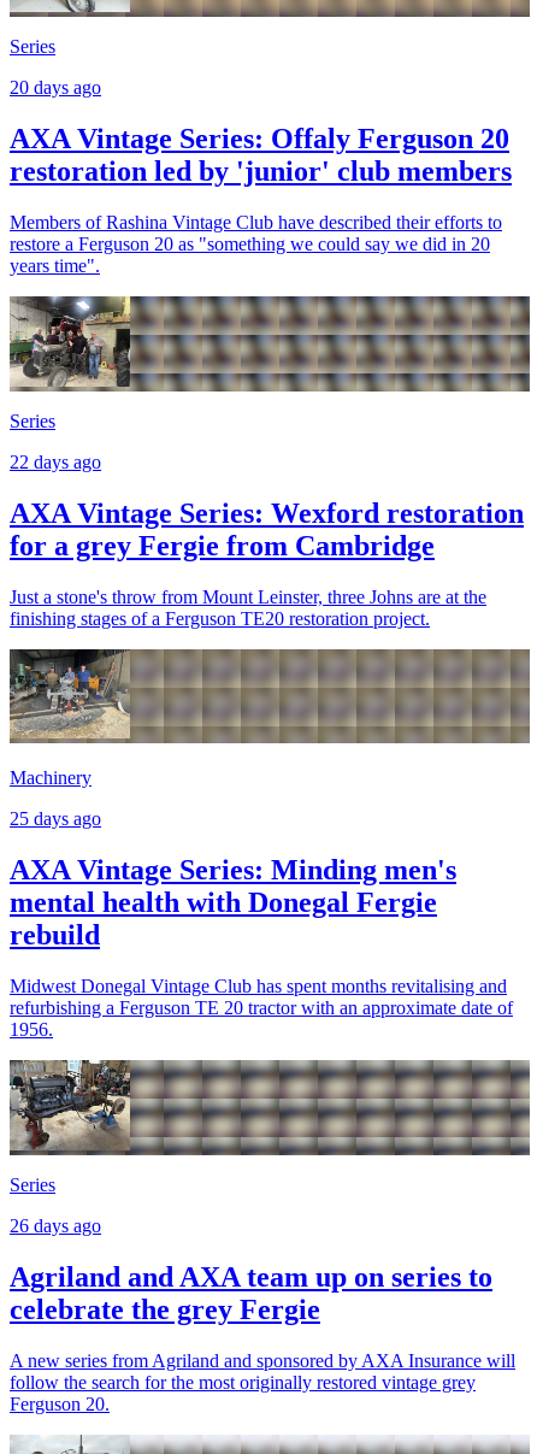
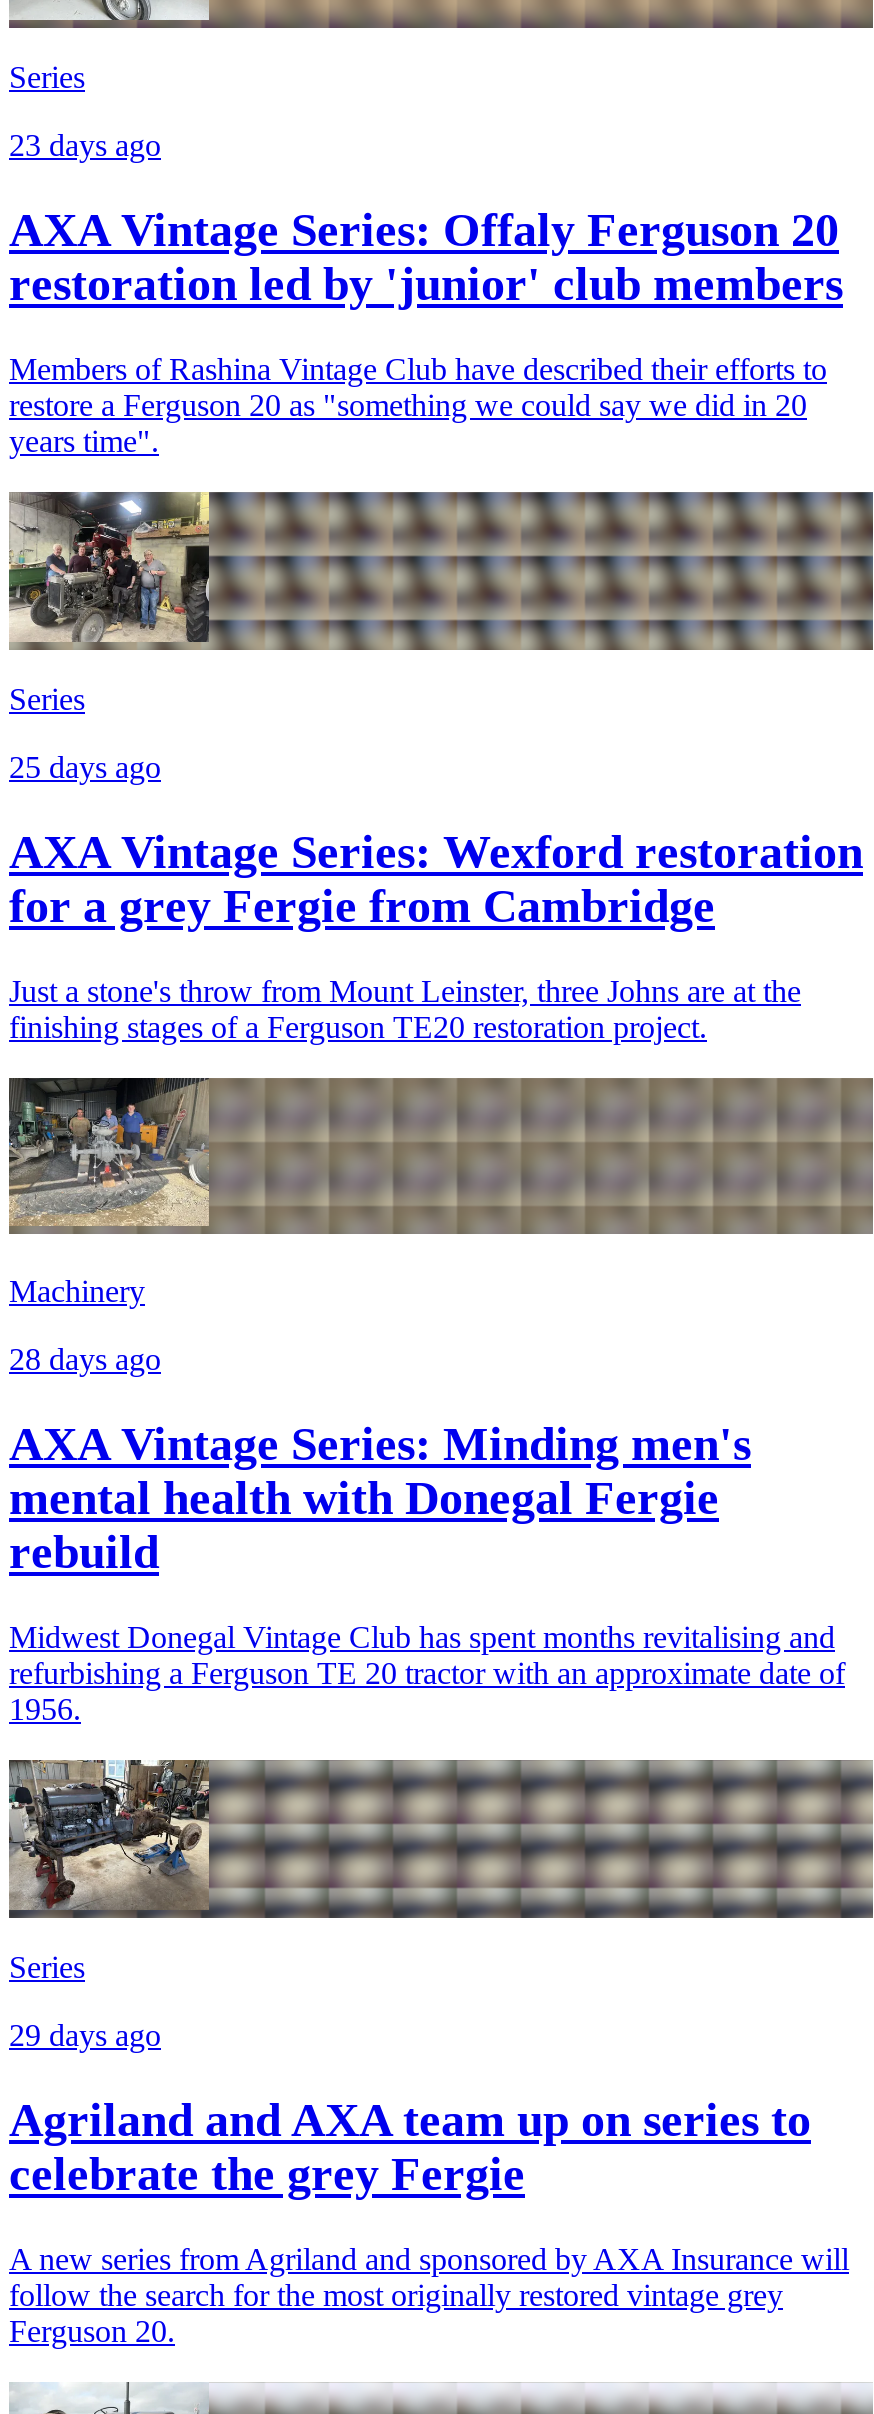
- 20 days ago
+ 23 days ago

- 22 days ago
+ 25 days ago

- 25 days ago
+ 28 days ago

- 26 days ago
+ 29 days ago
